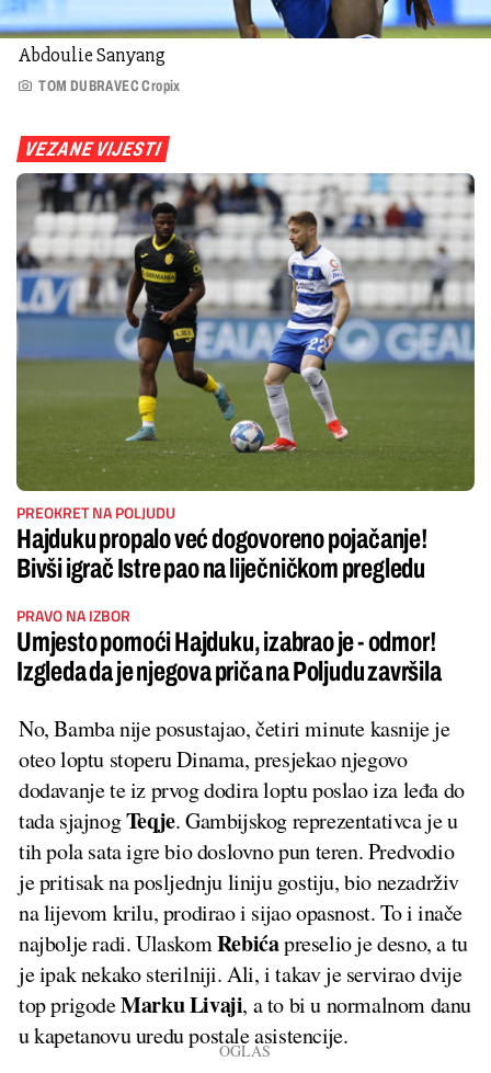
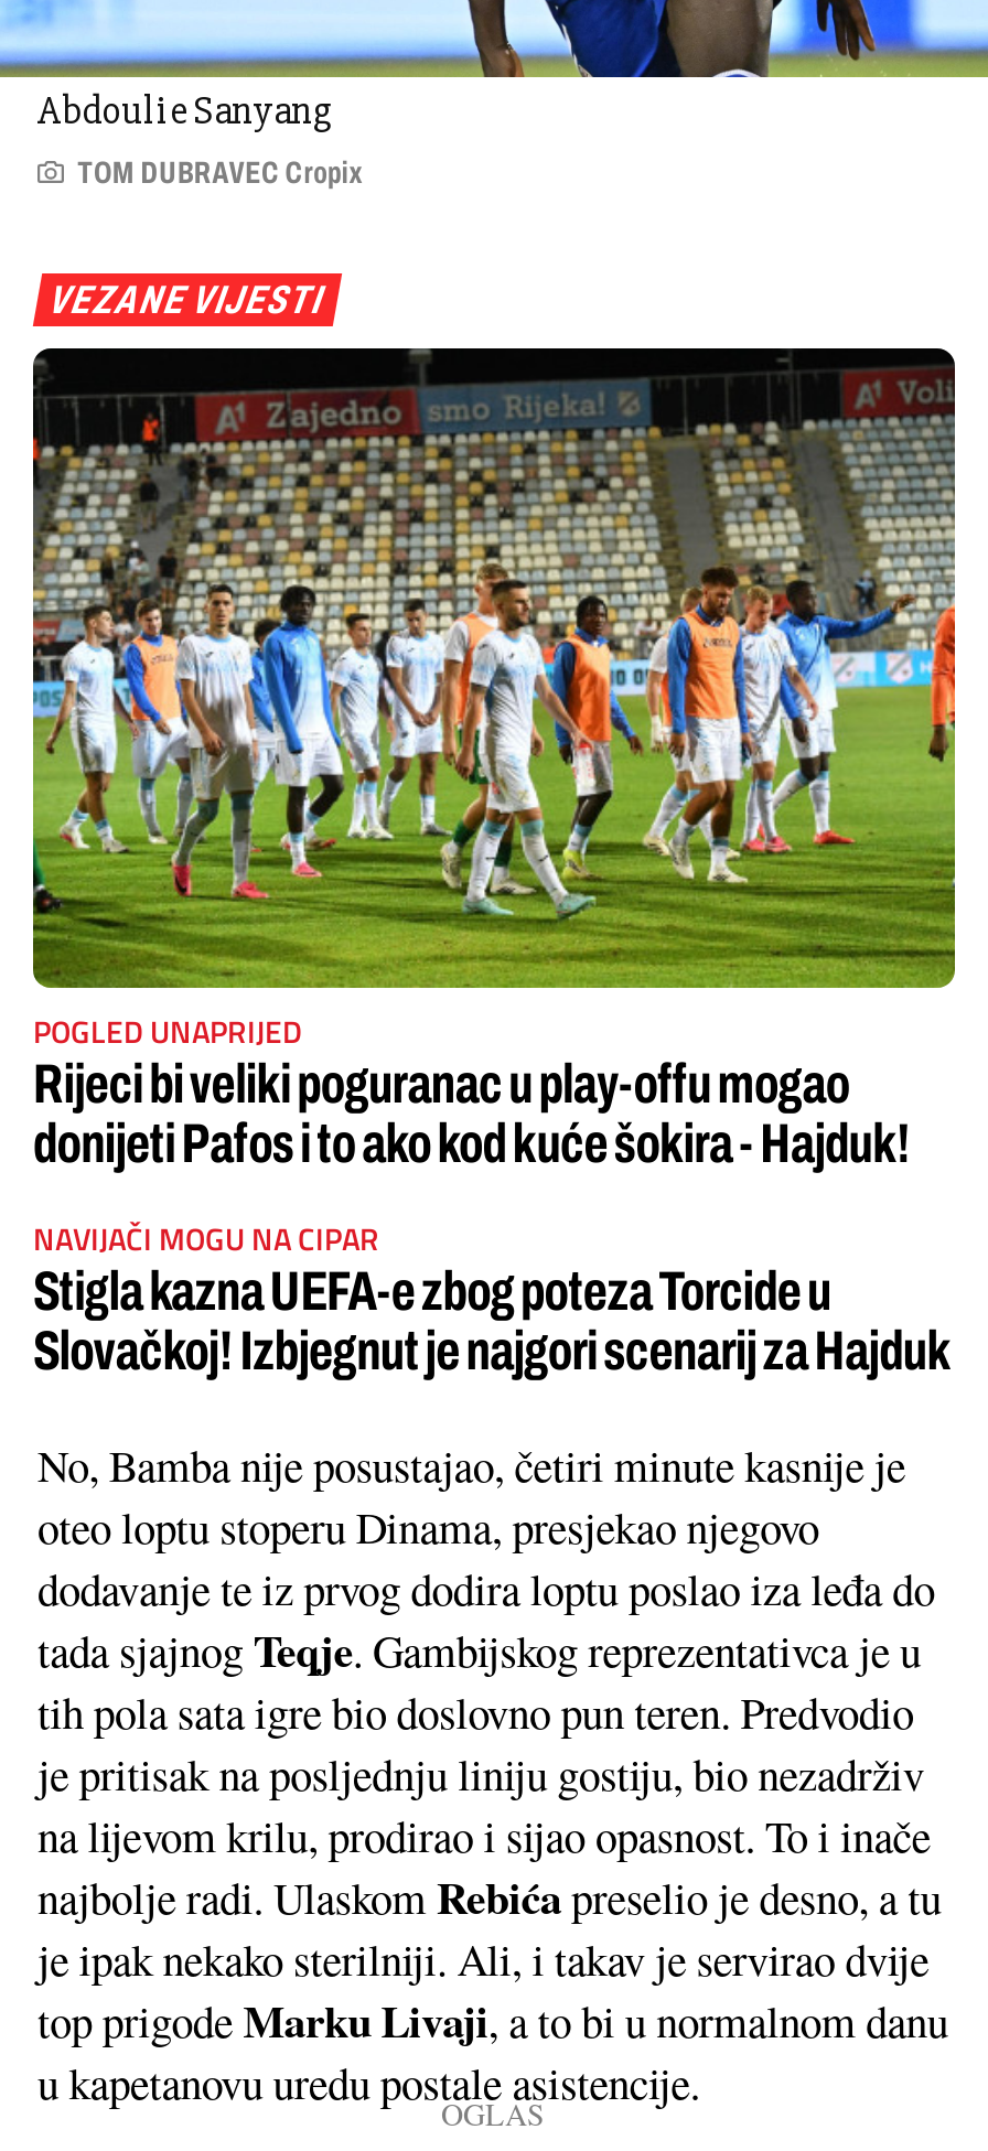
- [image]
- PREOKRET NA POLJUDU
- Hajduku propalo već dogovoreno pojačanje!
- Bivši igrač Istre pao na liječničkom pregledu
+ [image]
+ POGLED UNAPRIJED
+ Rijeci bi veliki poguranac u play-offu mogao
+ donijeti Pafos i to ako kod kuće šokira - Hajduk!

- PRAVO NA IZBOR
- Umjesto pomoći Hajduku, izabrao je - odmor!
- Izgleda da je njegova priča na Poljudu završila
+ NAVIJAČI MOGU NA CIPAR
+ Stigla kazna UEFA-e zbog poteza Torcide u
+ Slovačkoj! Izbjegnut je najgori scenarij za Hajduk
